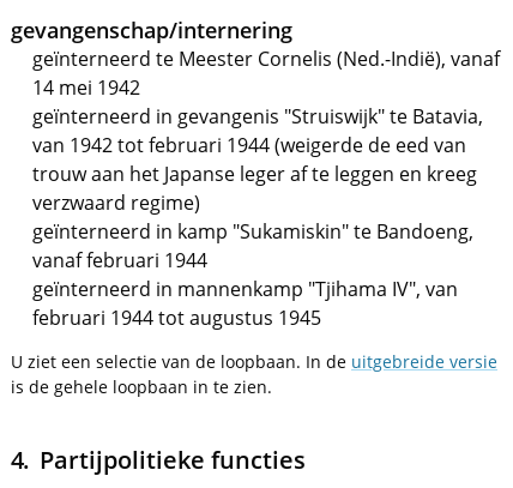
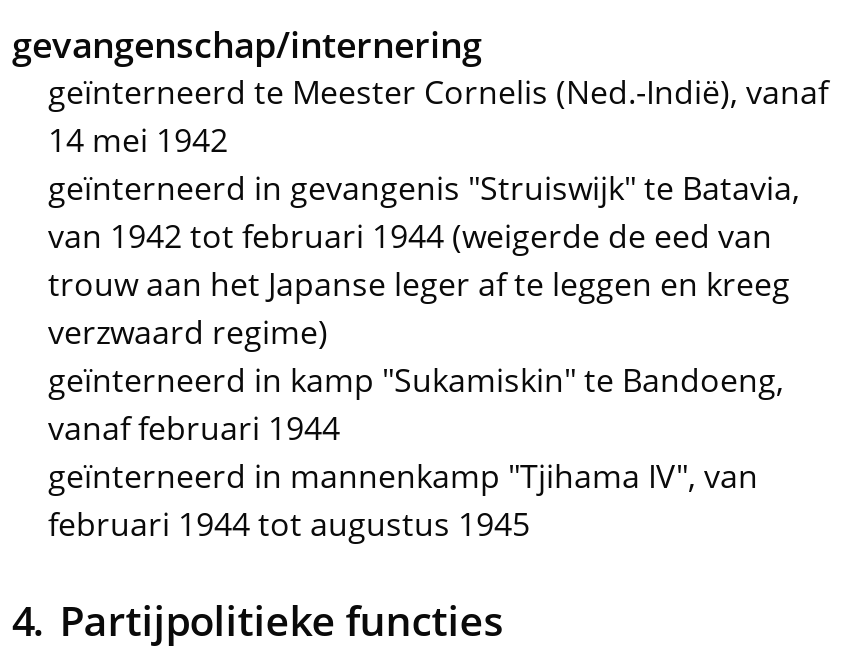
- U ziet een selectie van de loopbaan. In de uitgebreide versie
- is de gehele loopbaan in te zien.
